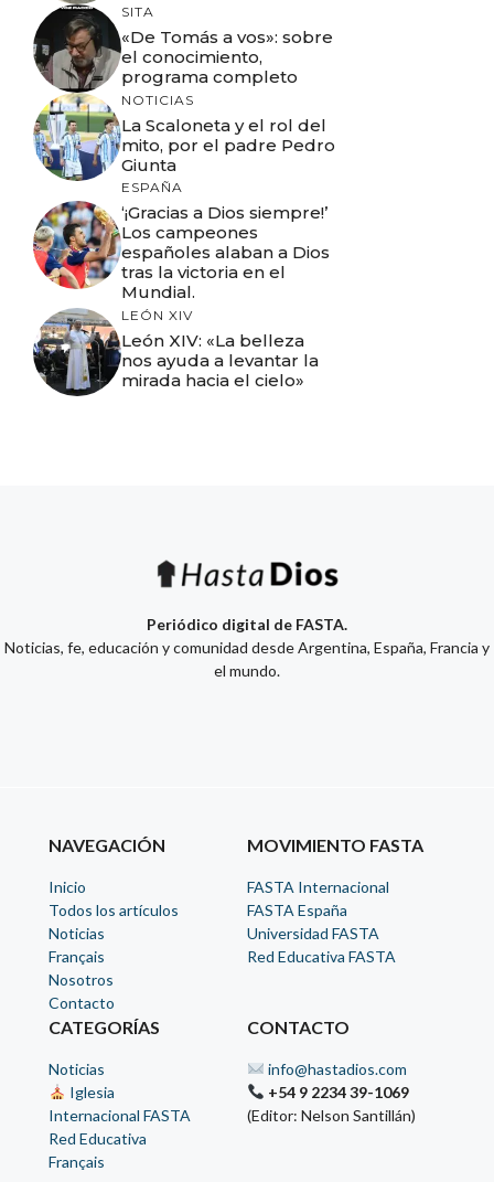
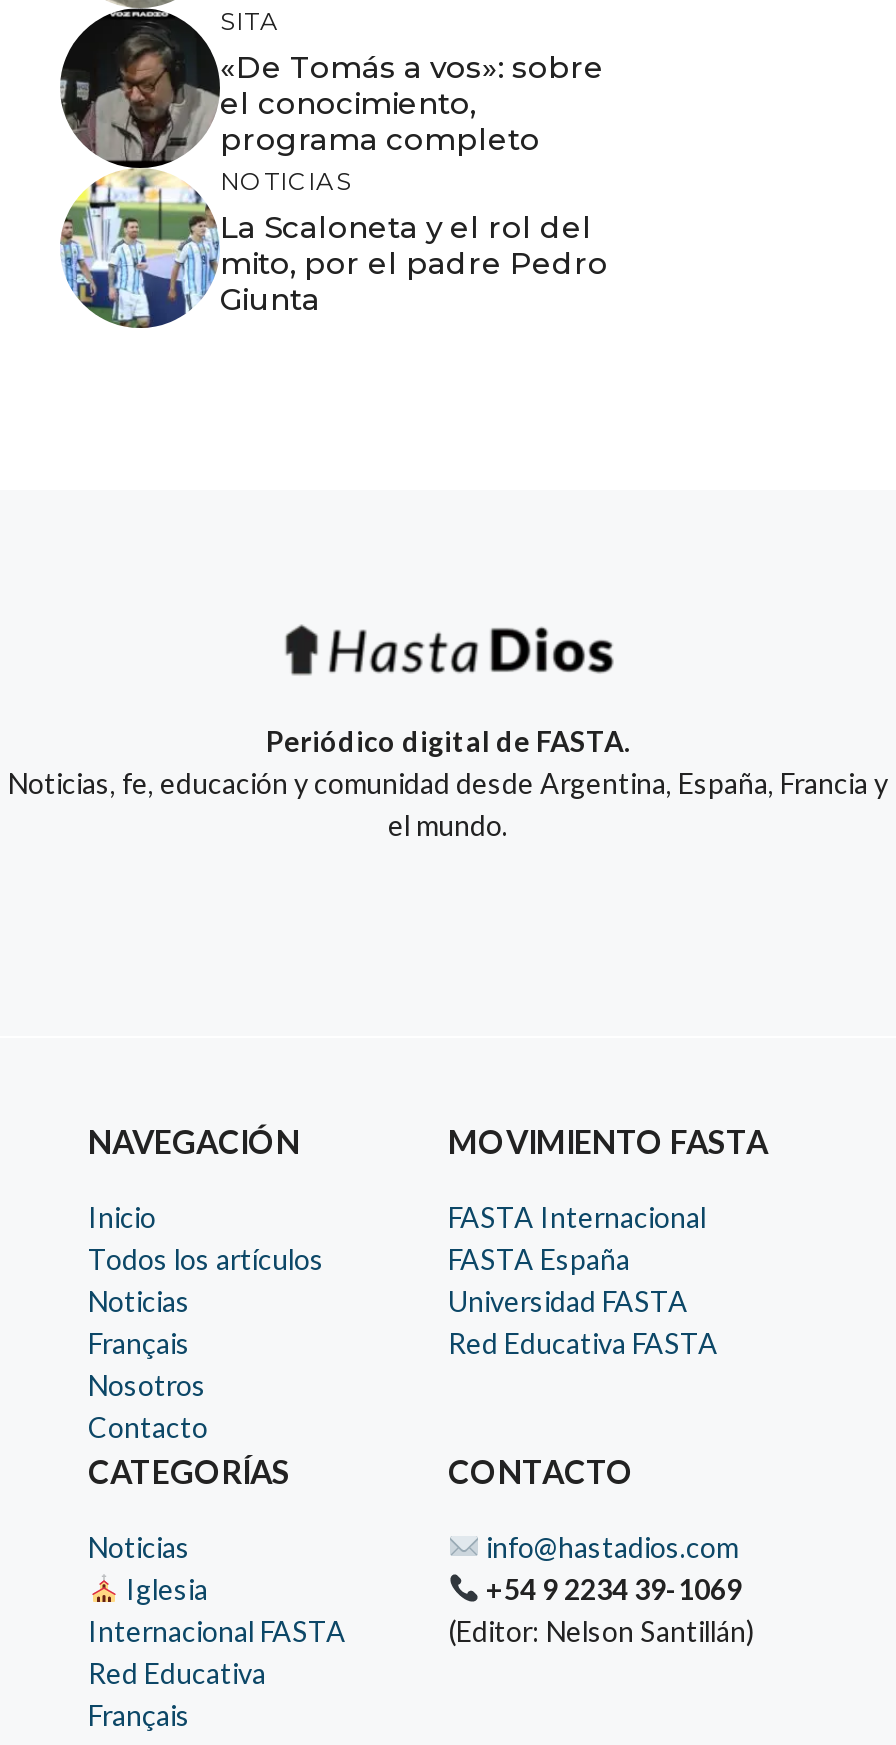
- [image]
- ESPAÑA
- ‘¡Gracias a Dios siempre!’
- Los campeones
- españoles alaban a Dios
- tras la victoria en el
- Mundial.
- LEÓN XIV
- León XIV: «La belleza
- nos ayuda a levantar la
- mirada hacia el cielo»

- [image]
